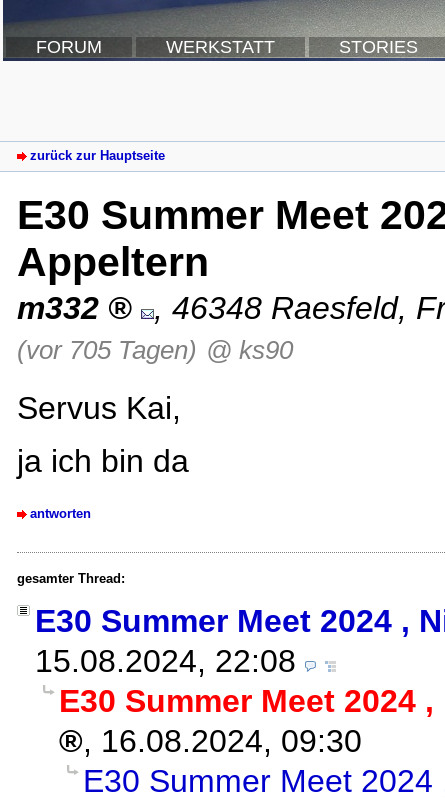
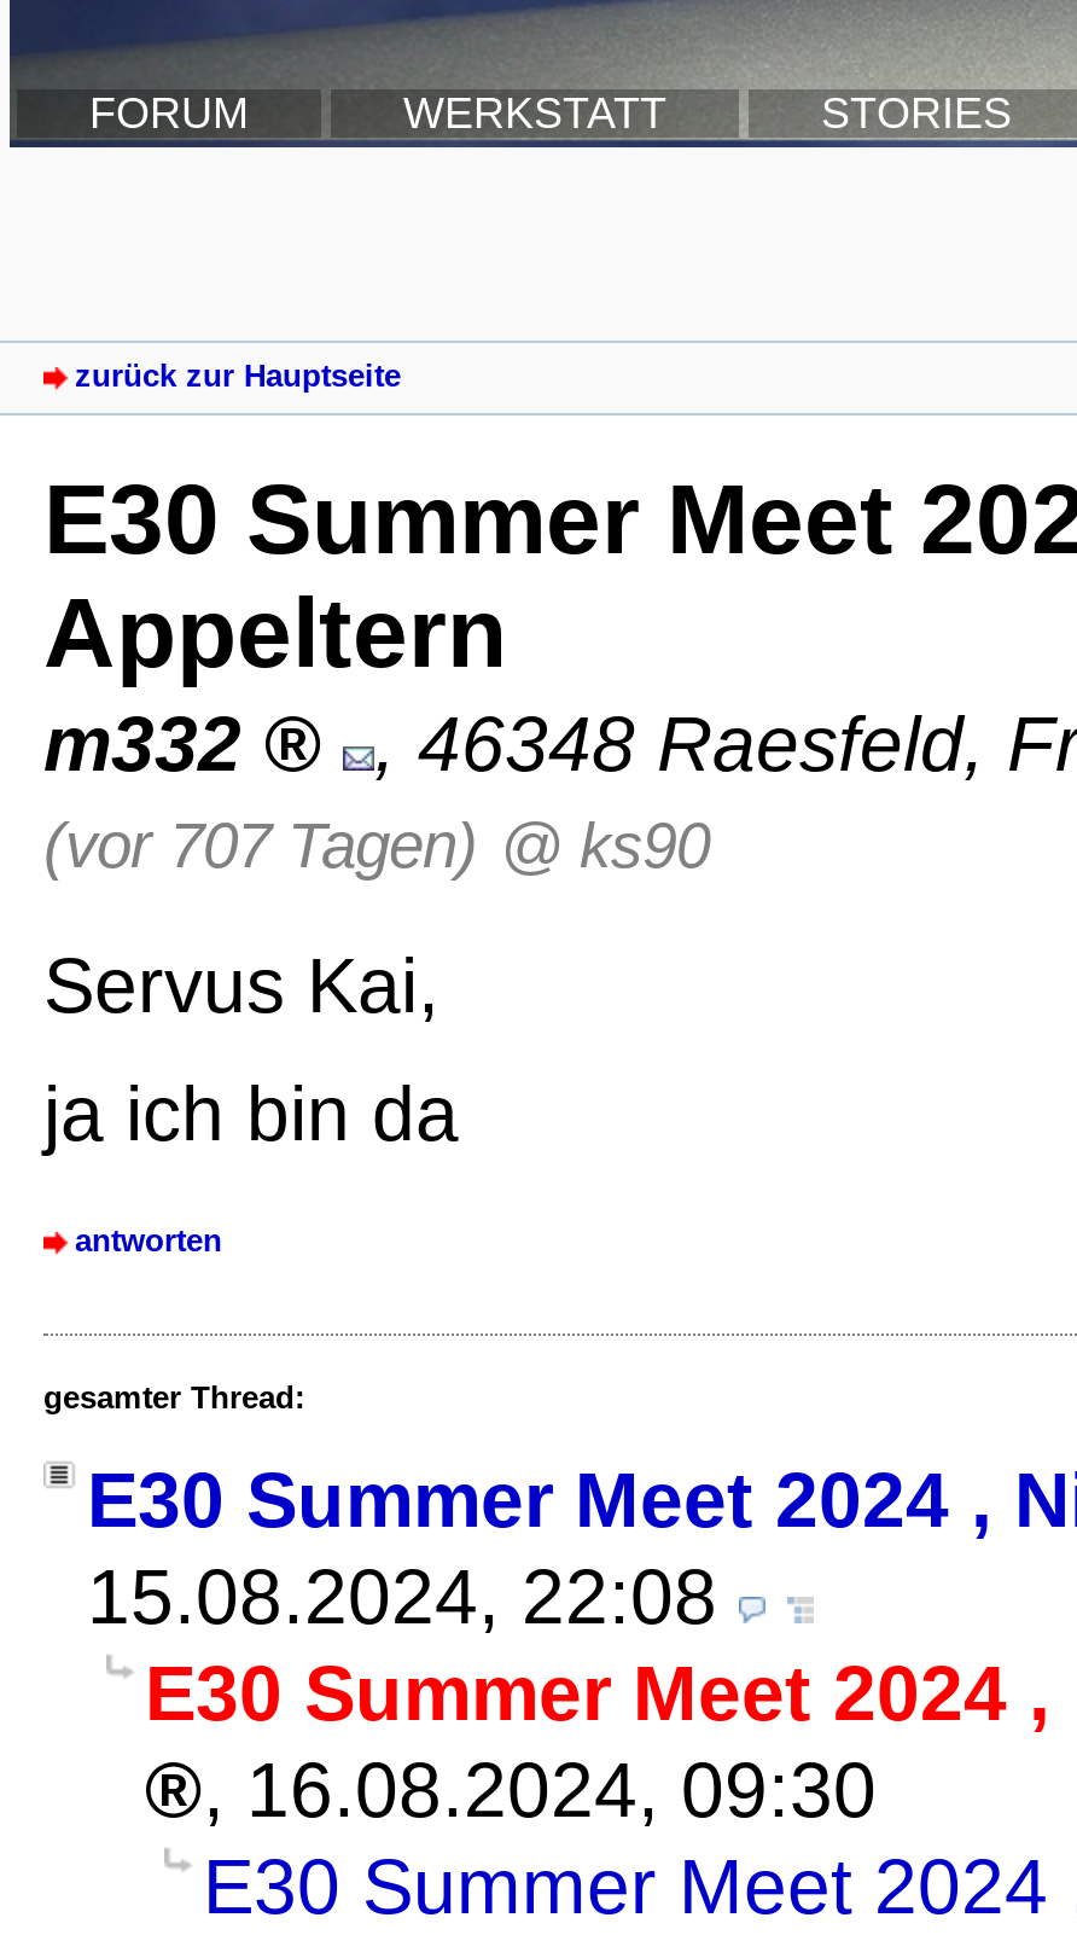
- (vor 705 Tagen) @ ks90
+ (vor 707 Tagen) @ ks90
